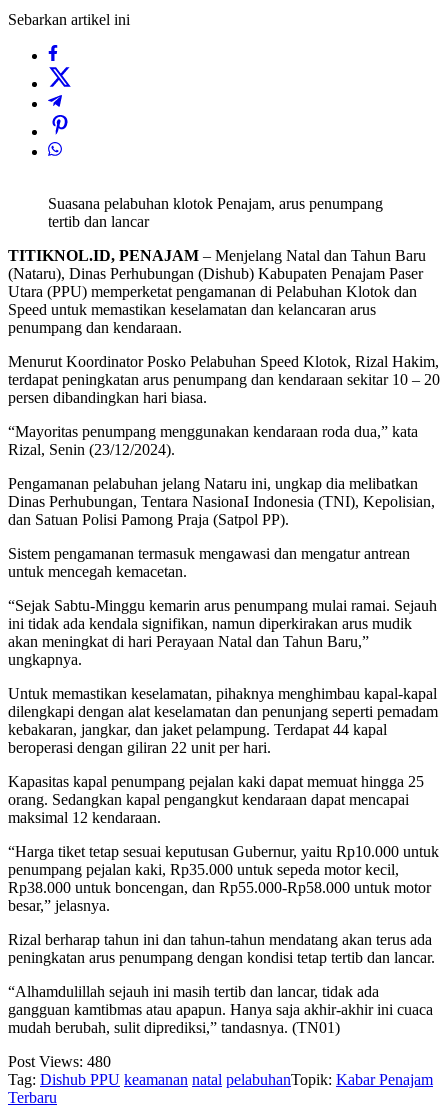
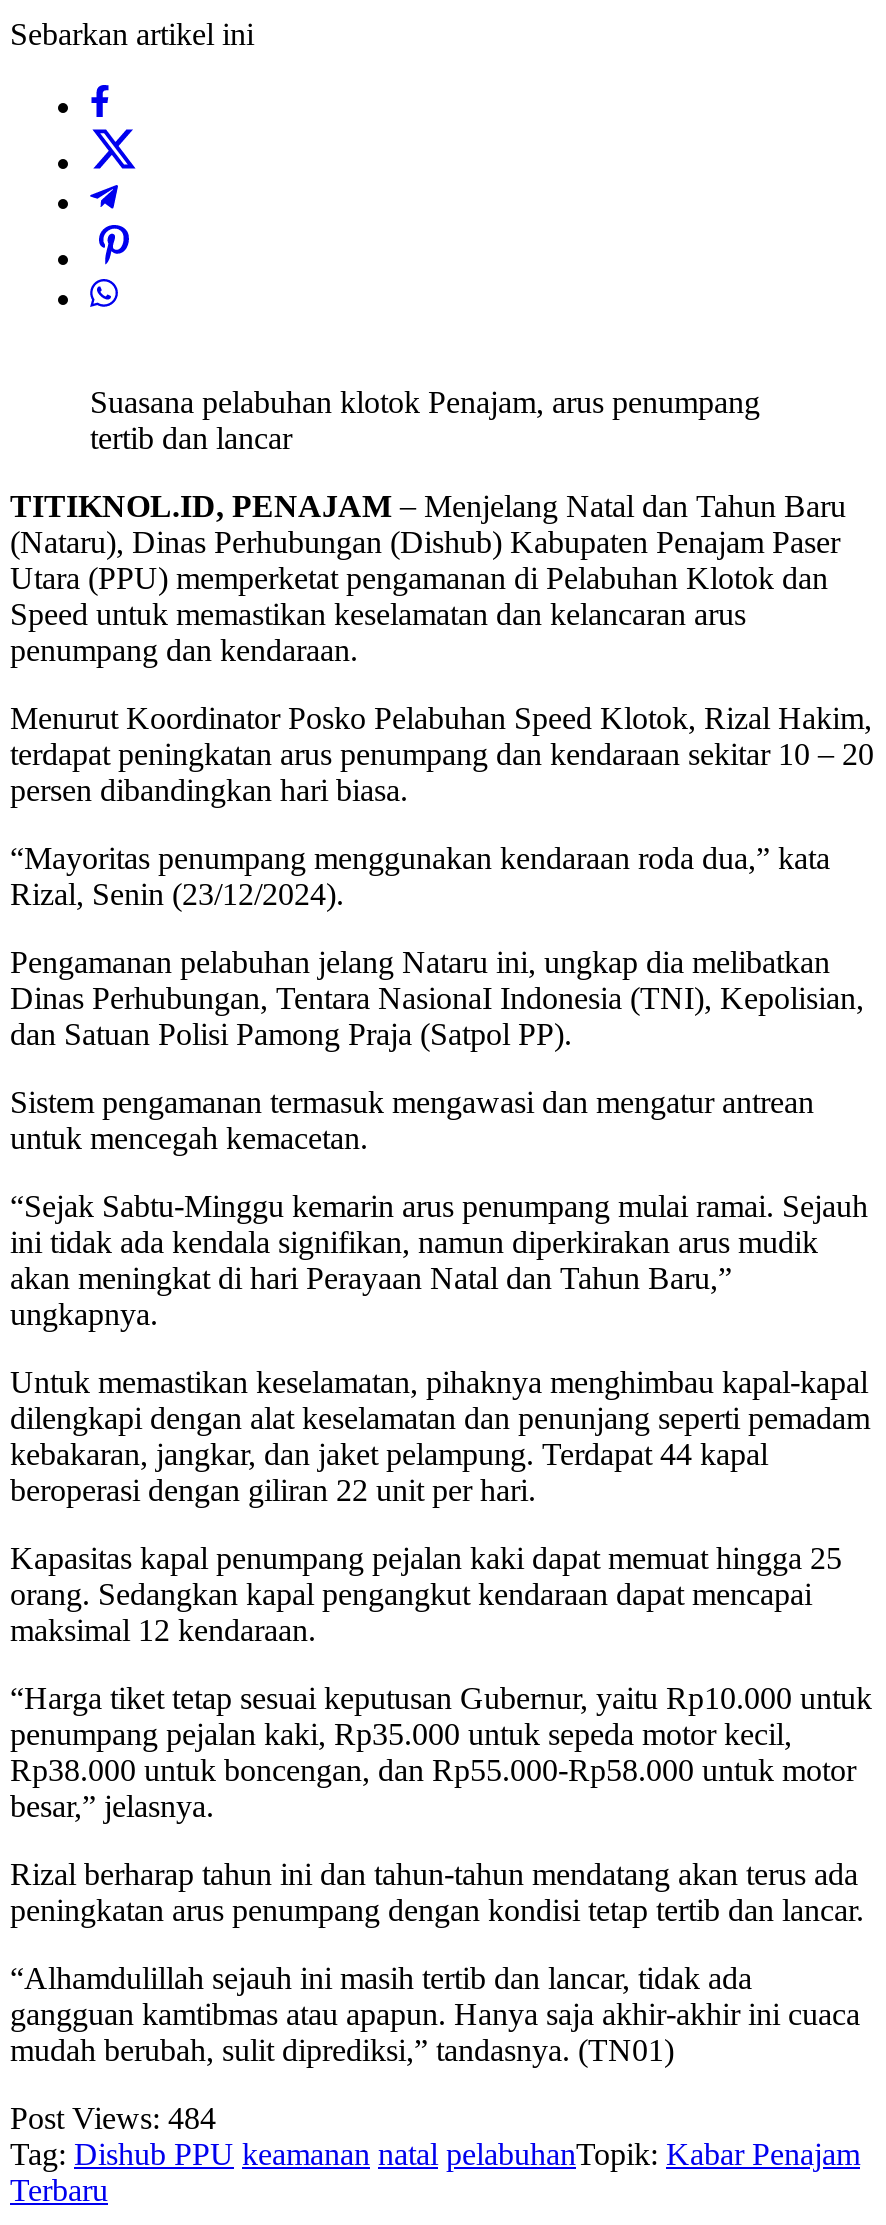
- Post Views: 480
+ Post Views: 484
